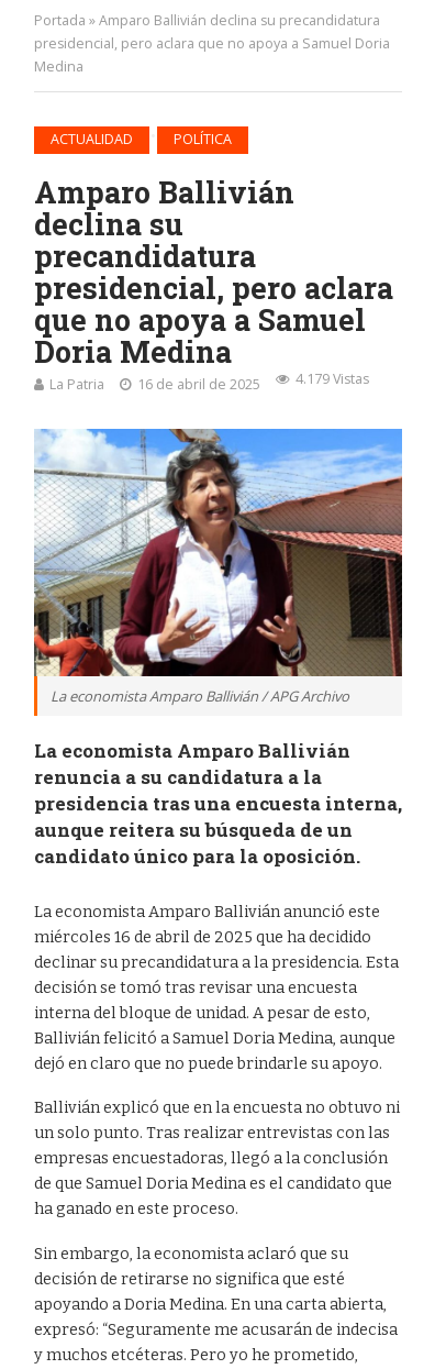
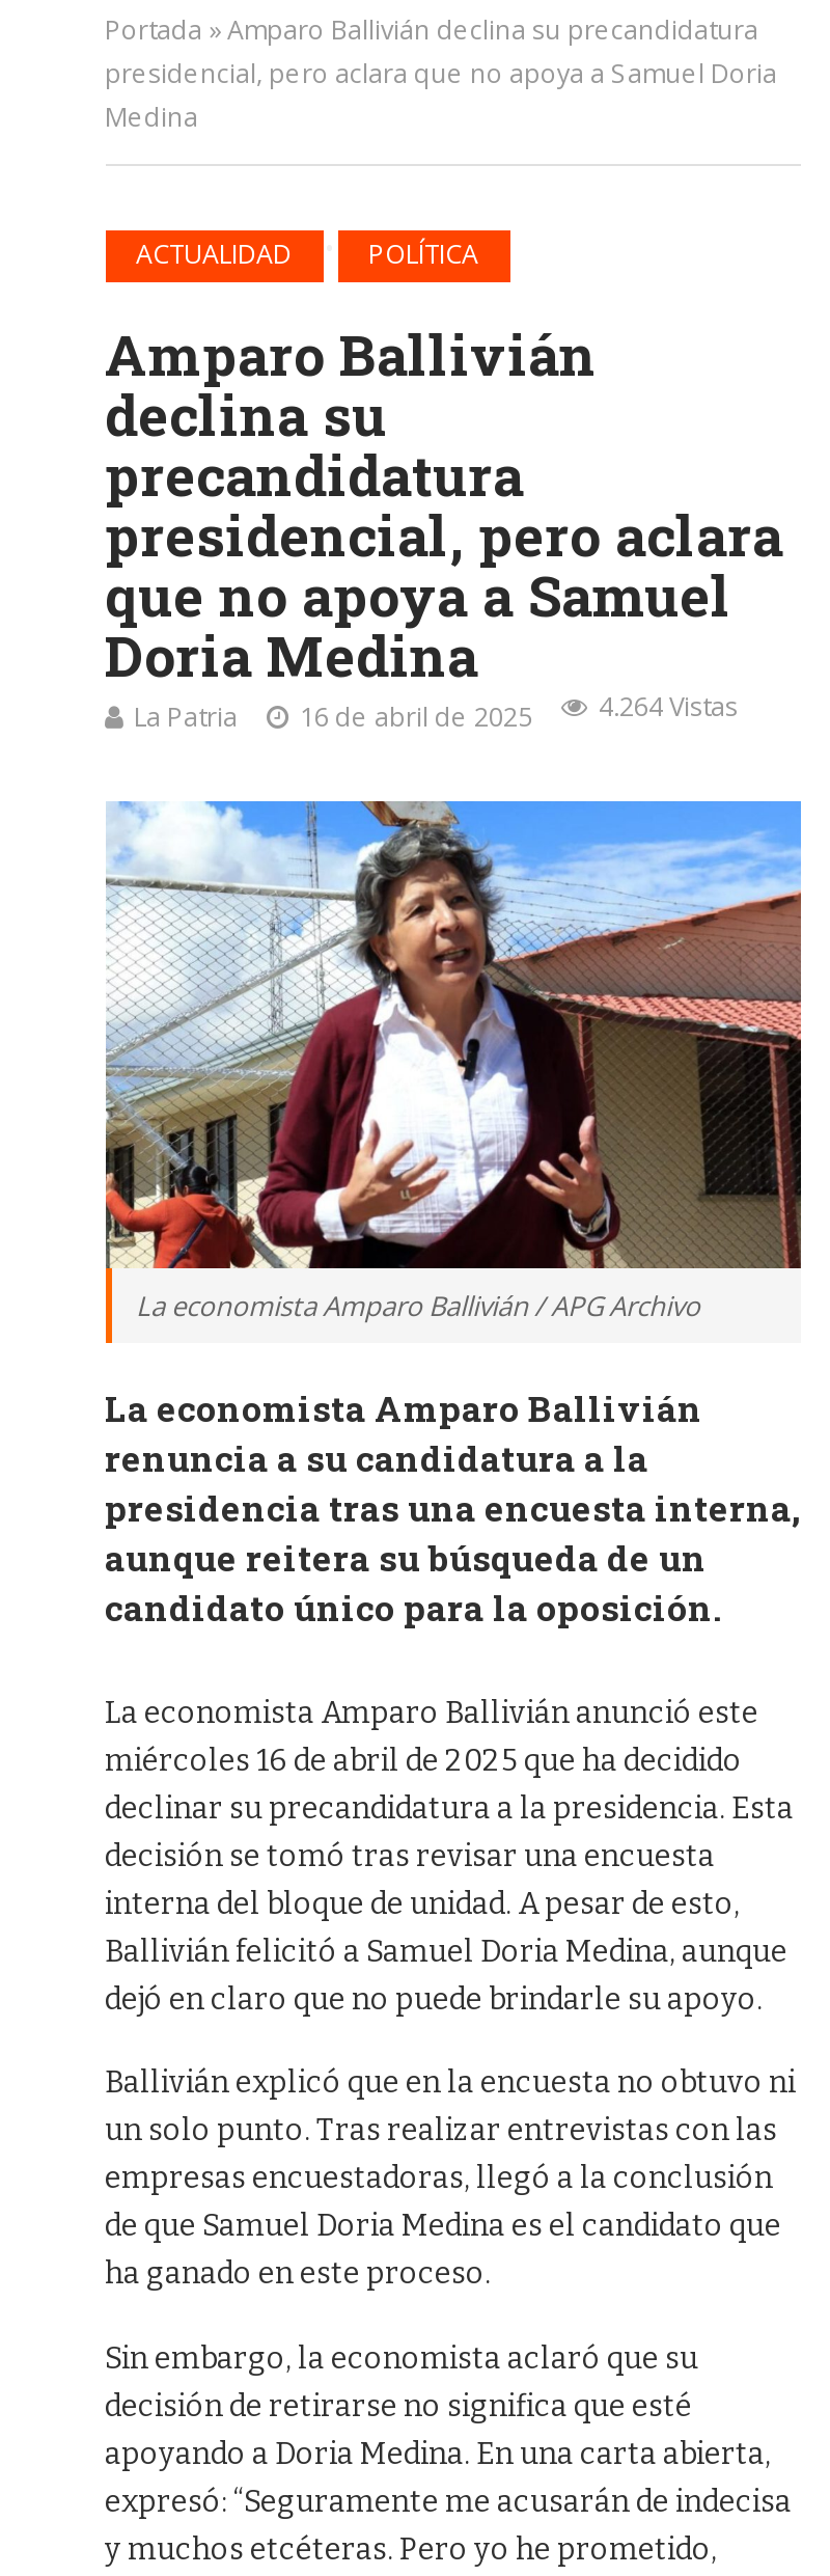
- La Patria 16 de abril de 2025 4.179 Vistas
+ La Patria 16 de abril de 2025 4.264 Vistas
